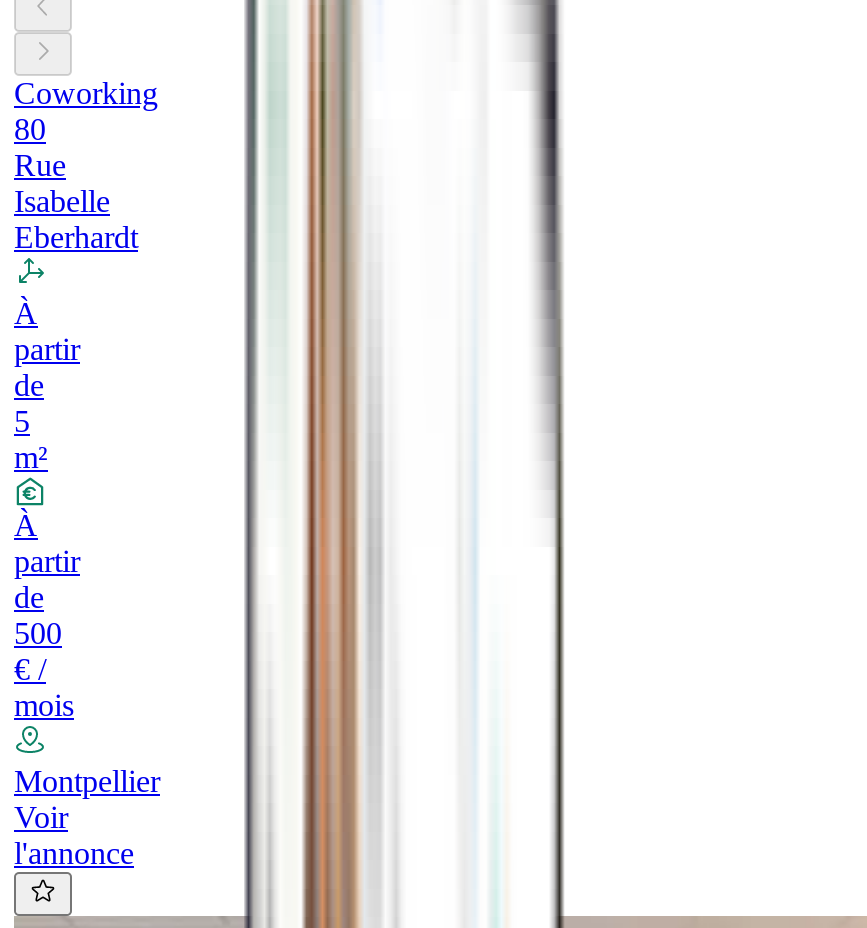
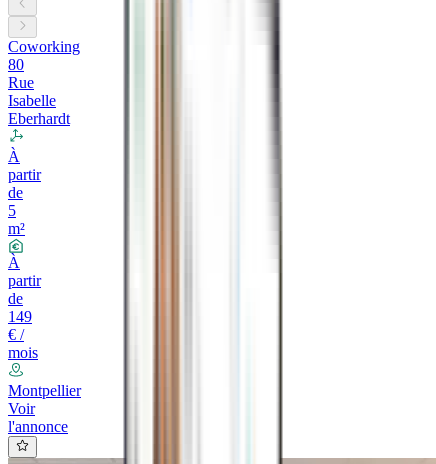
- 500
+ 149
